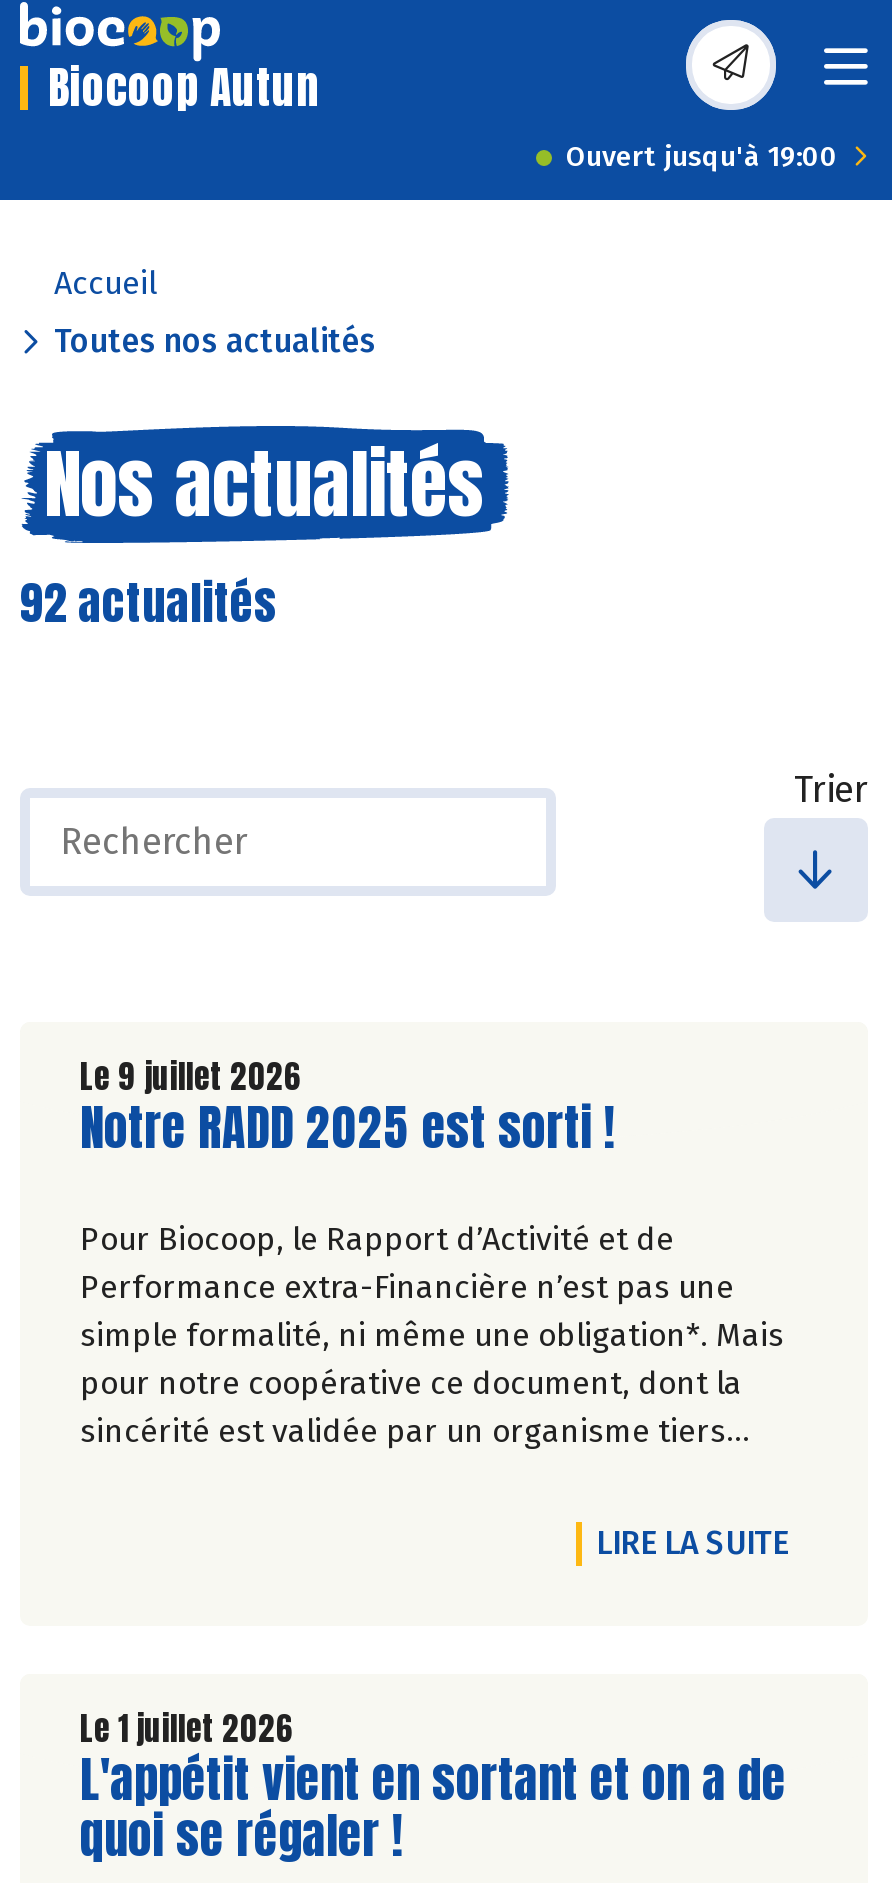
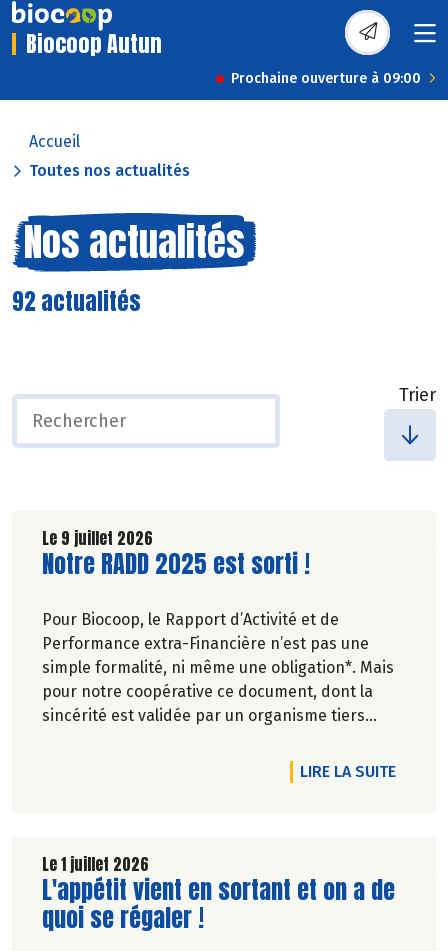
- Ouvert jusqu'à 19:00
+ Prochaine ouverture à 09:00
